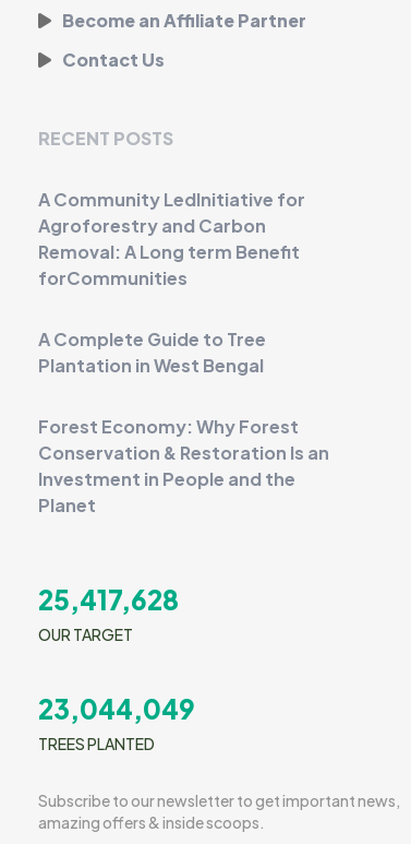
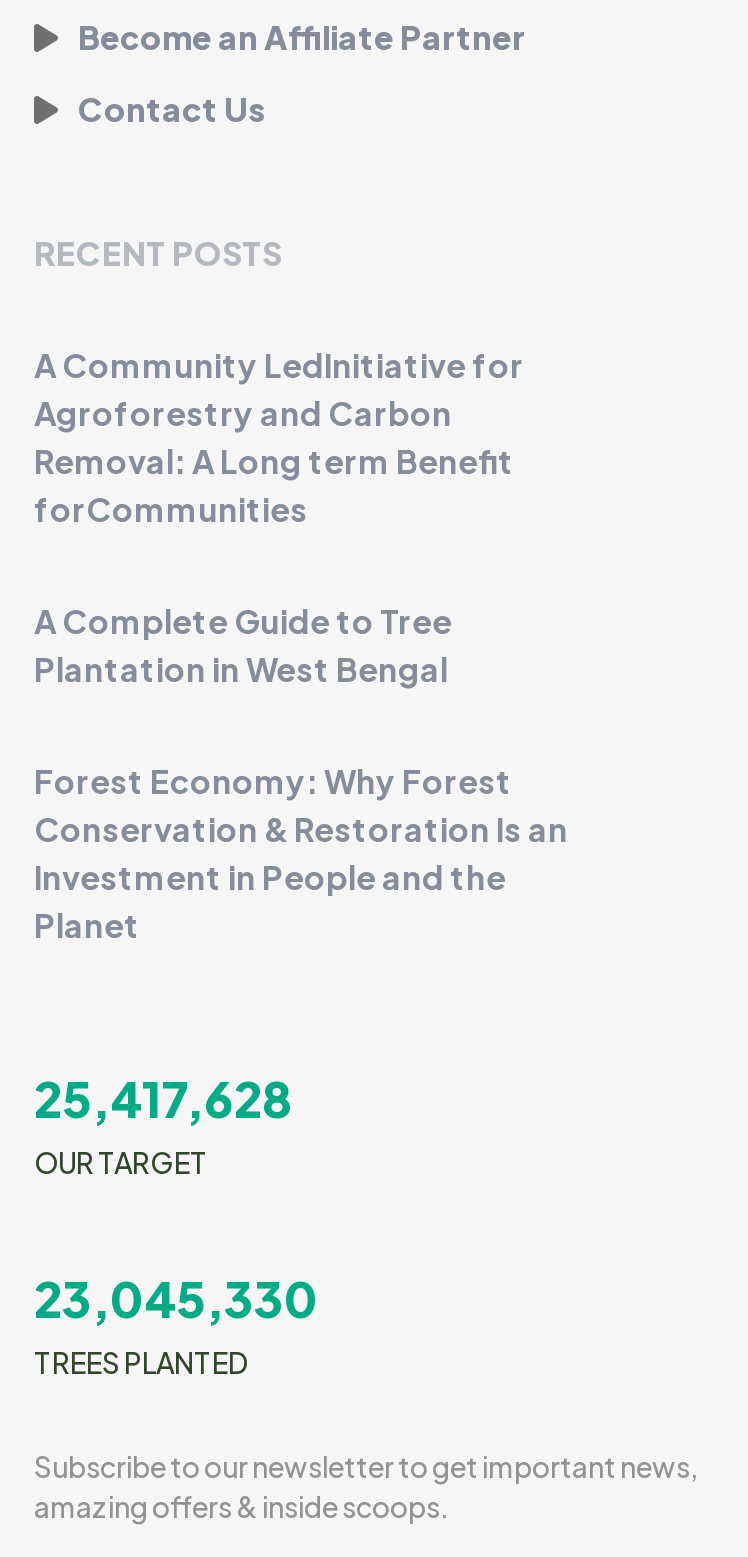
- 23,044,049
+ 23,045,330
